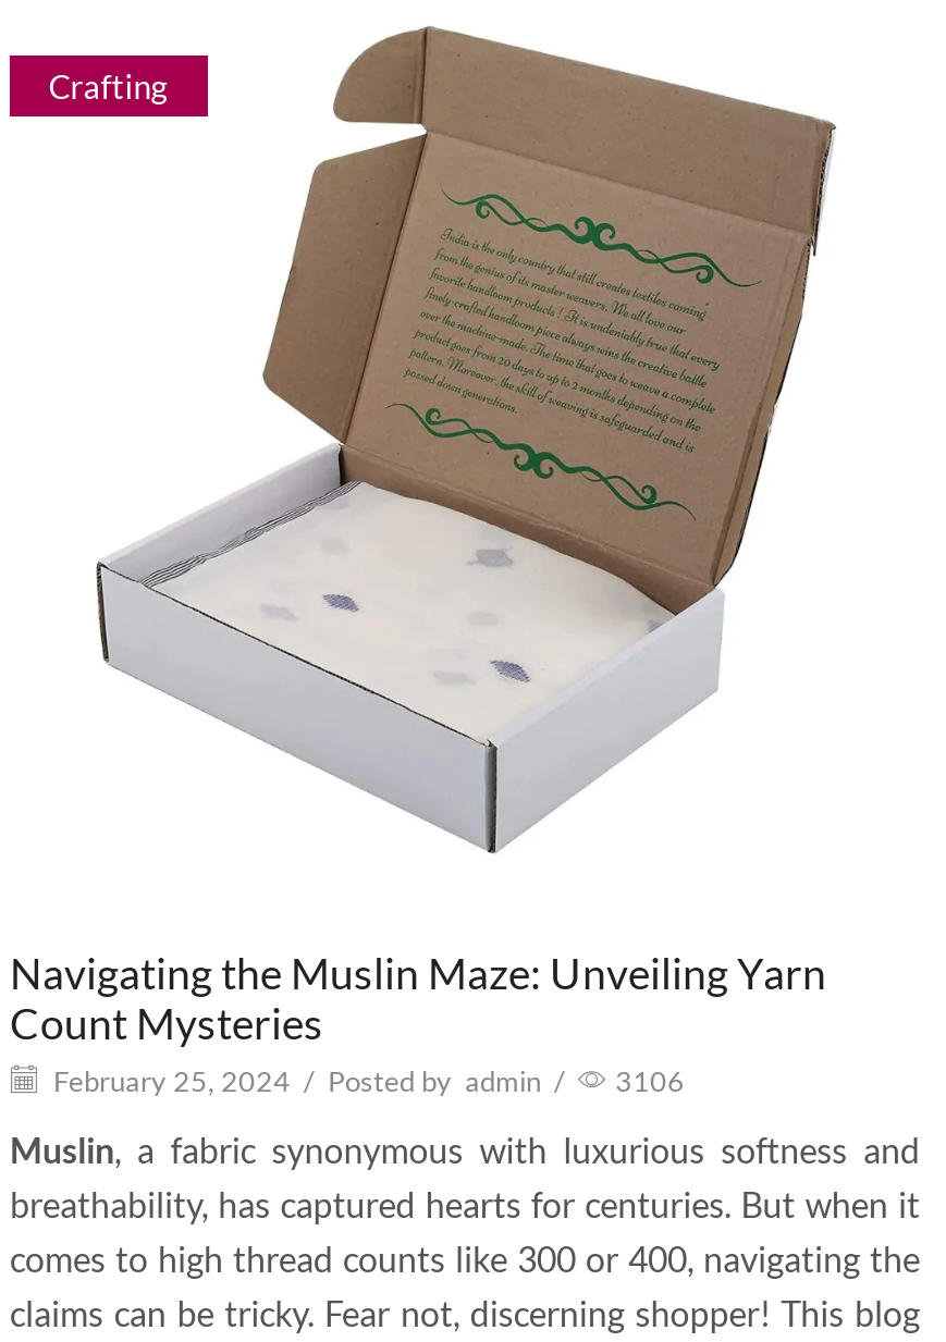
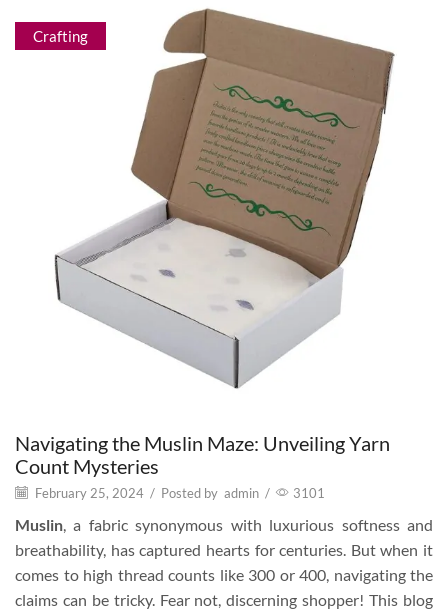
- February 25, 2024 / Posted by admin / 3106
+ February 25, 2024 / Posted by admin / 3101
